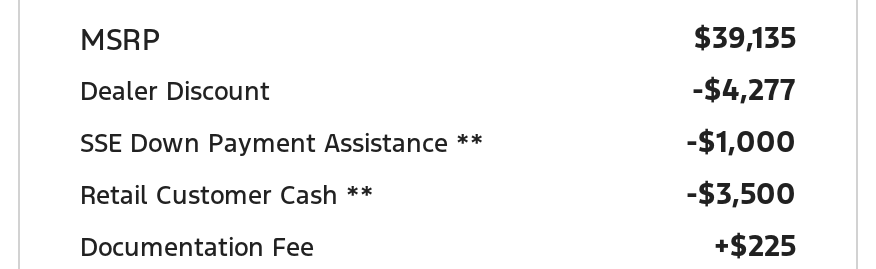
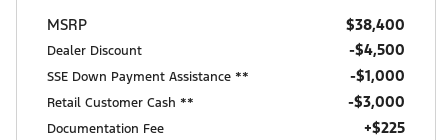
- $39,135
+ $38,400

- -$4,277
+ -$4,500

- $3,500
+ $3,000
